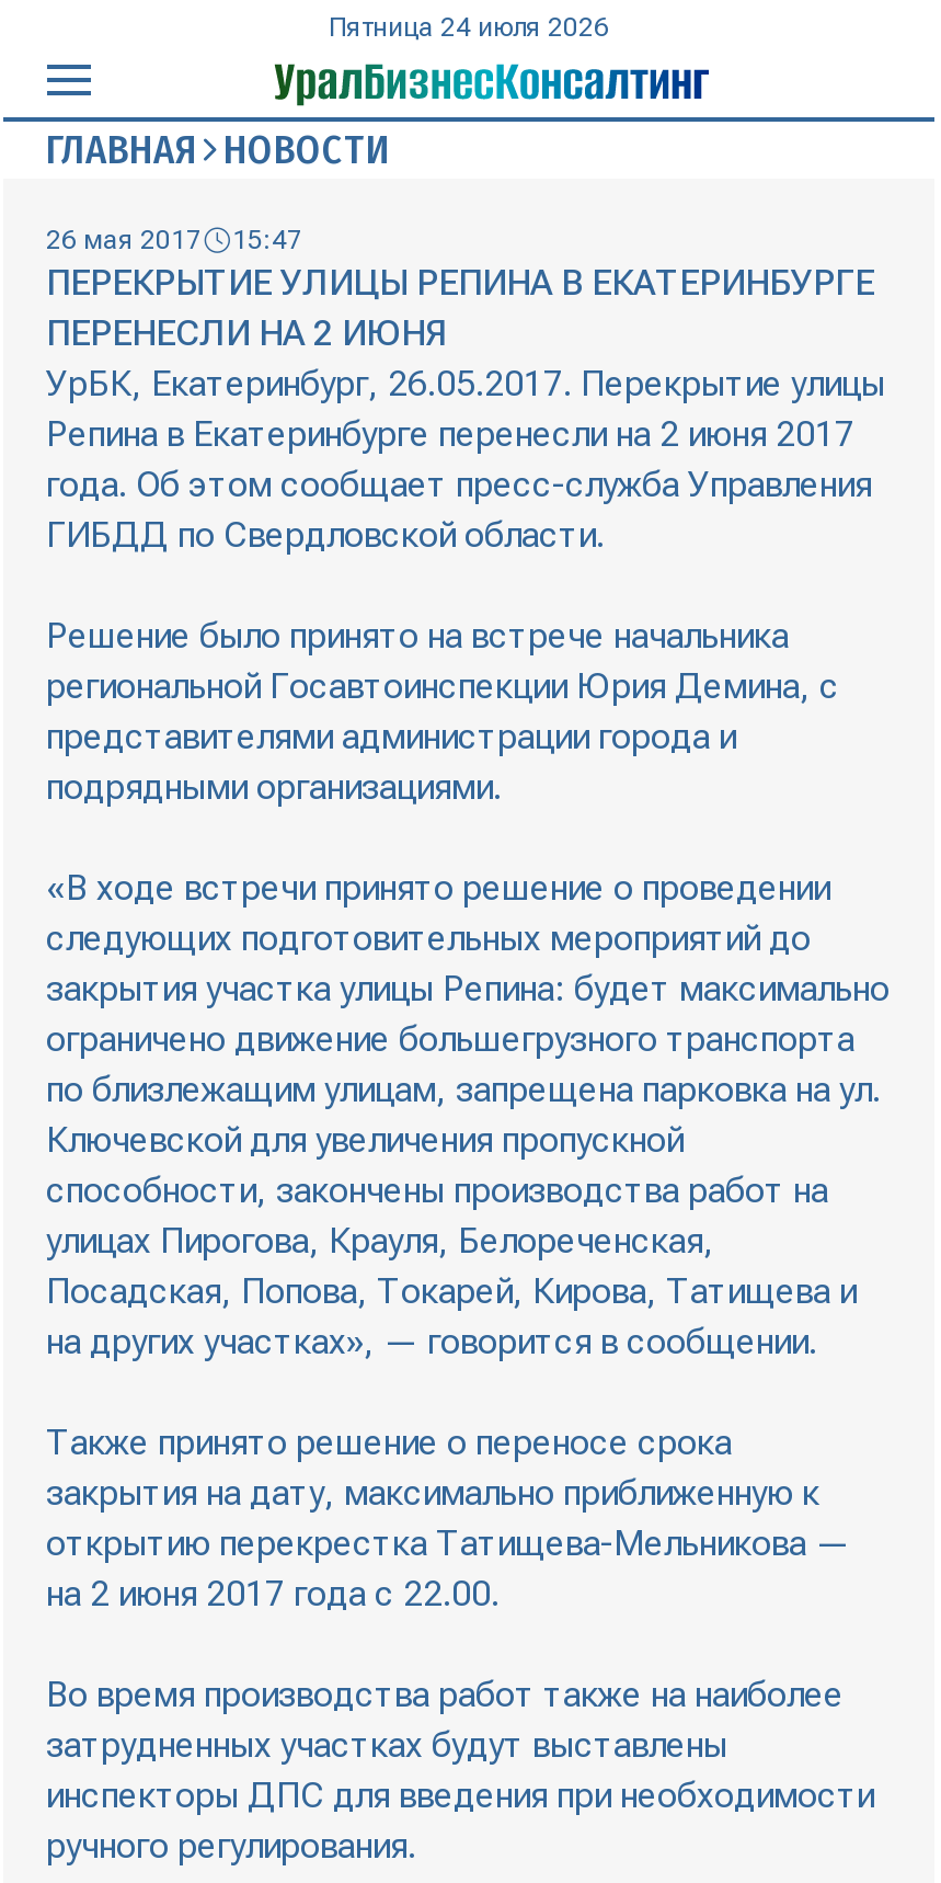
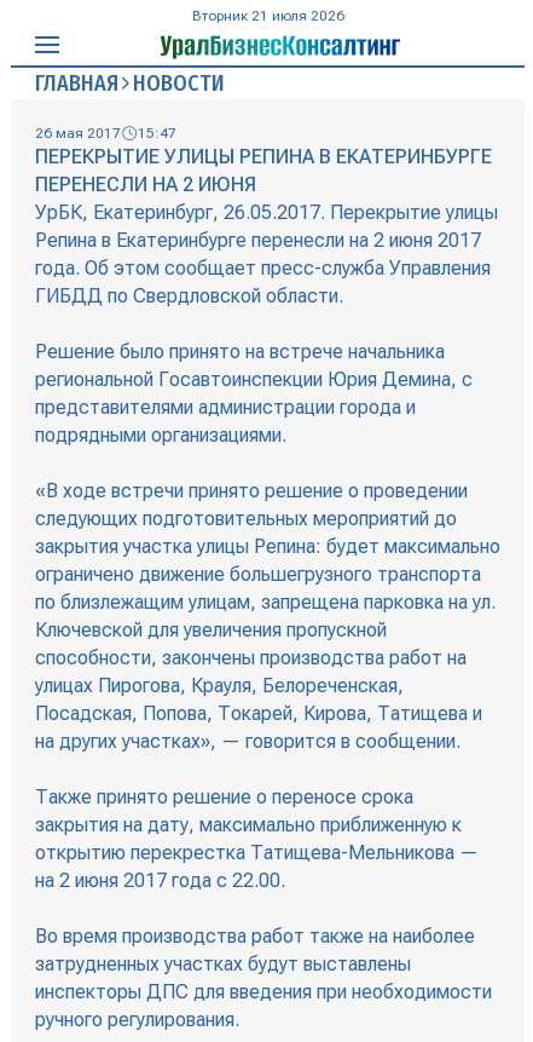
- Пятница 24 июля 2026
+ Вторник 21 июля 2026
